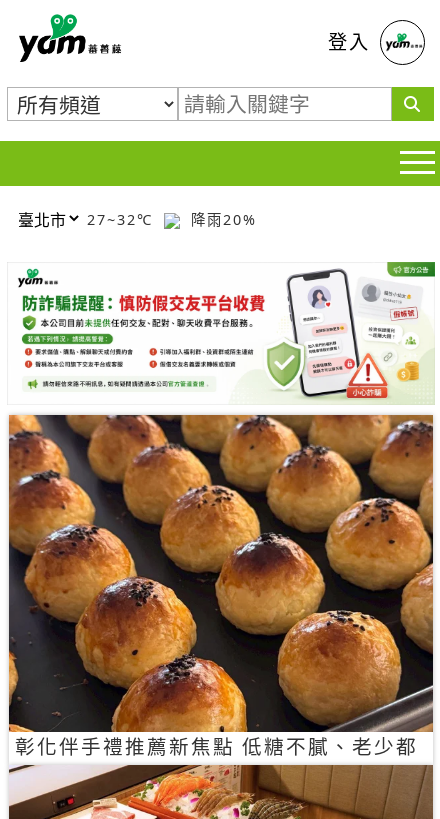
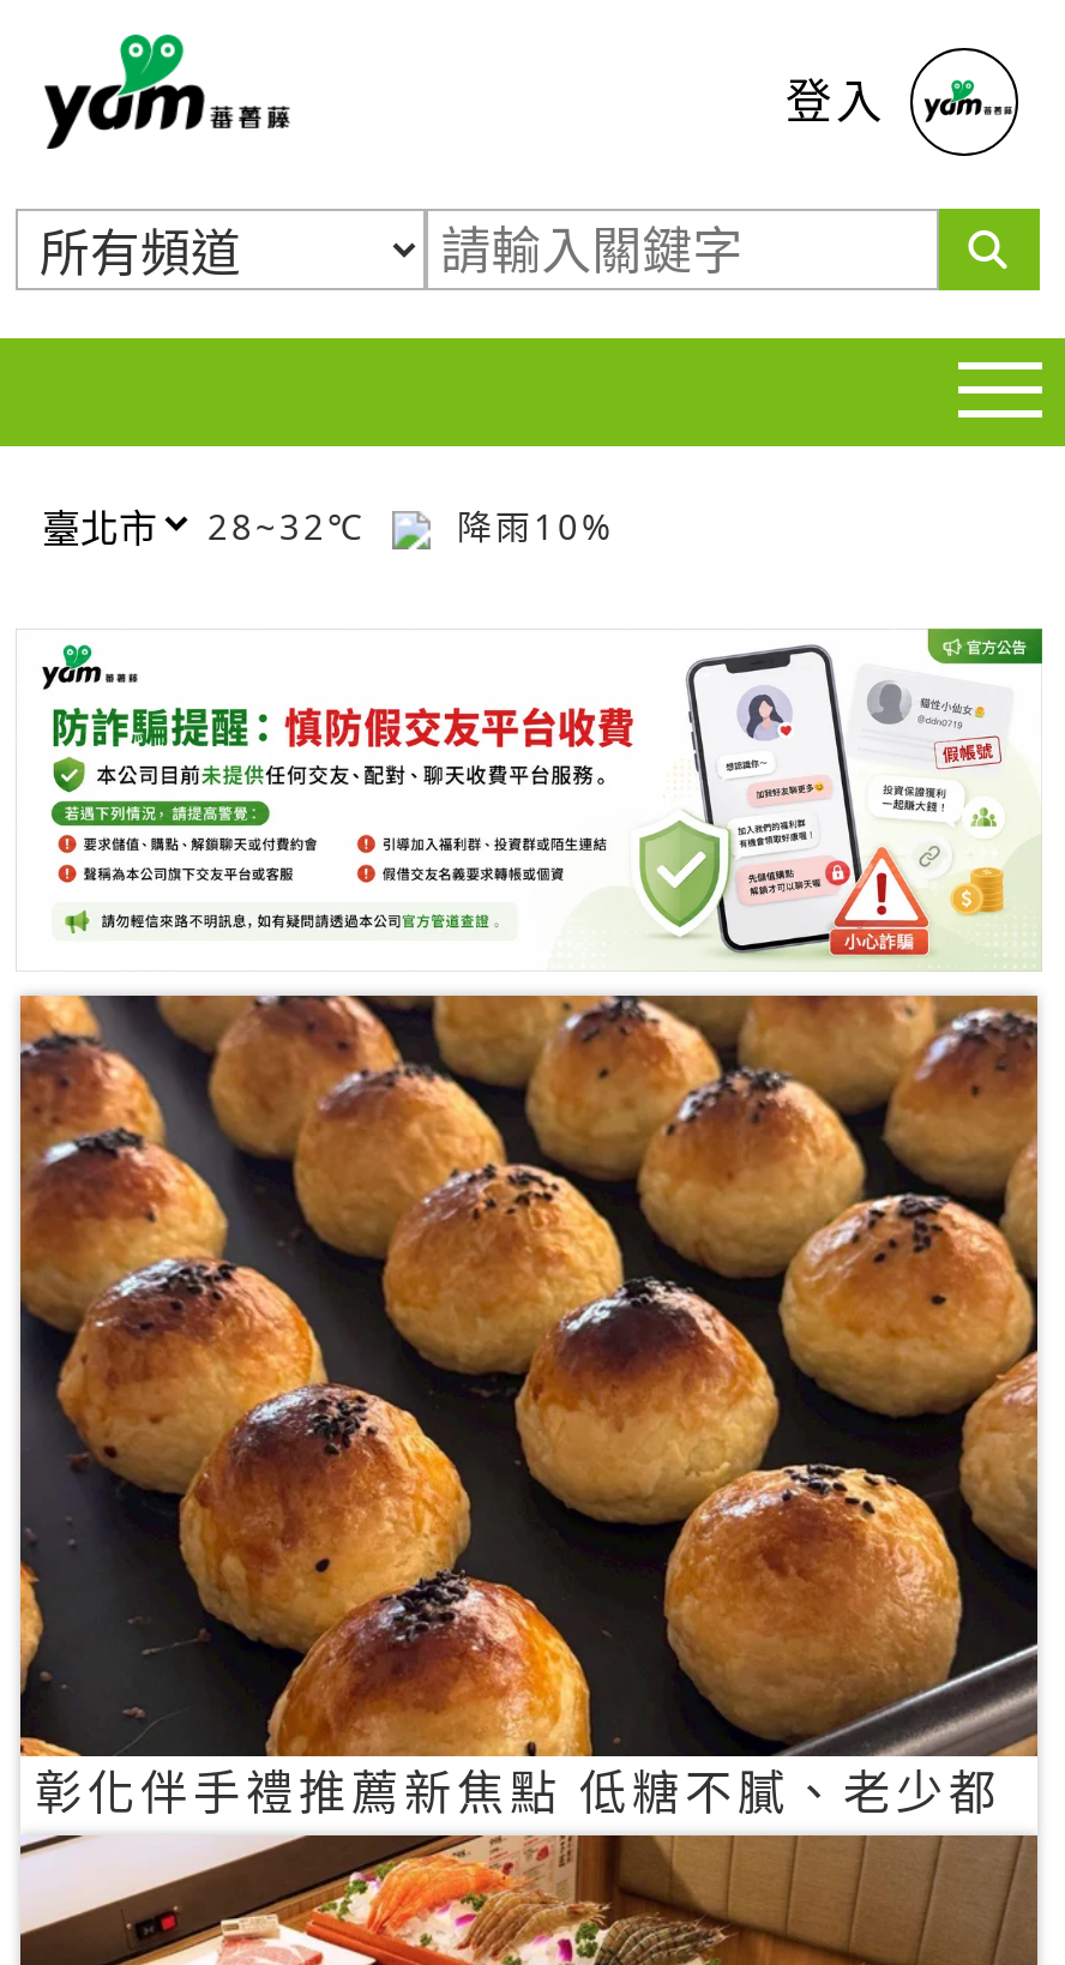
- 27~32℃
+ 28~32℃

- 降雨20%
+ 降雨10%
